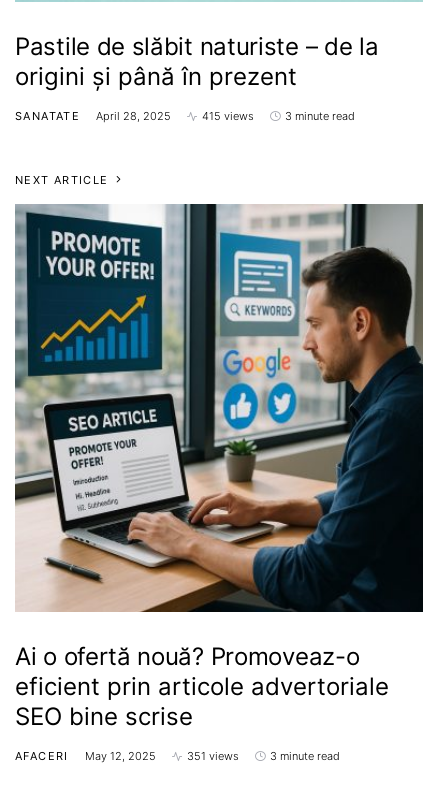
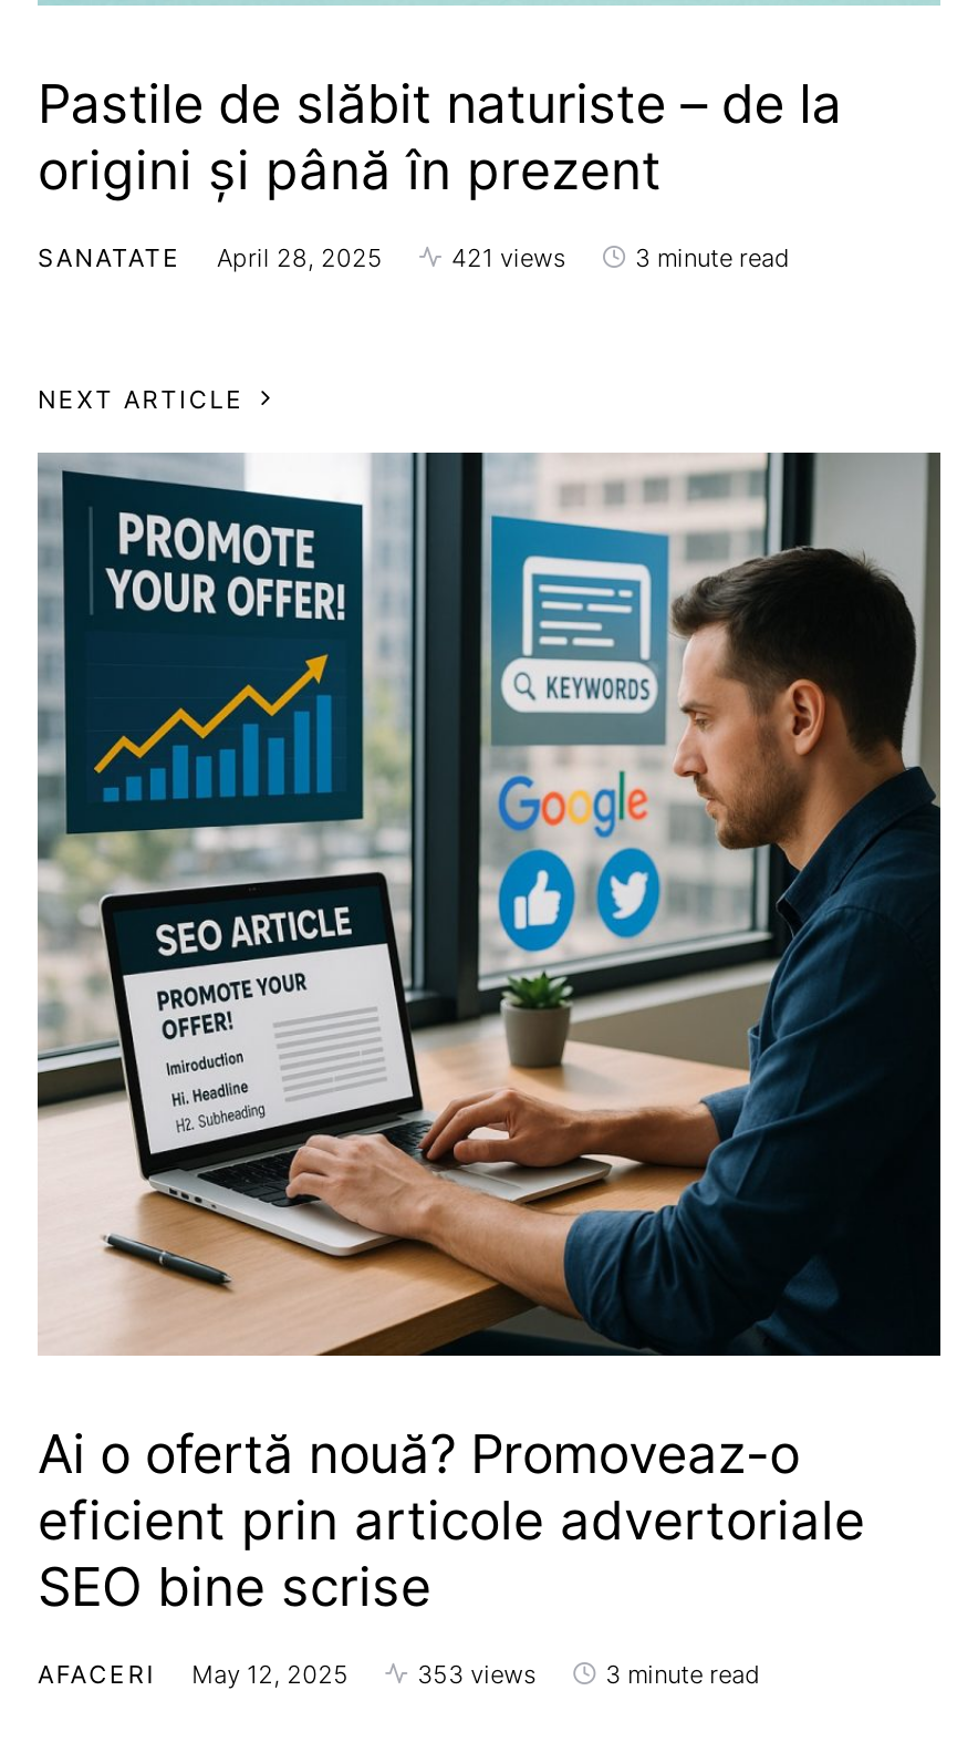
- 415 views
+ 421 views

- 351 views
+ 353 views
